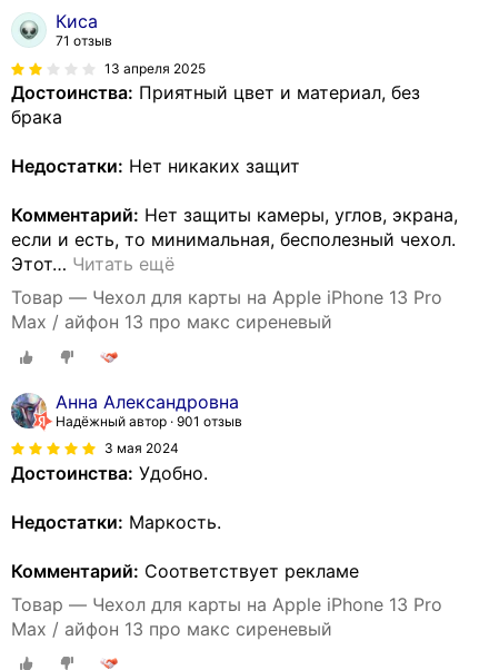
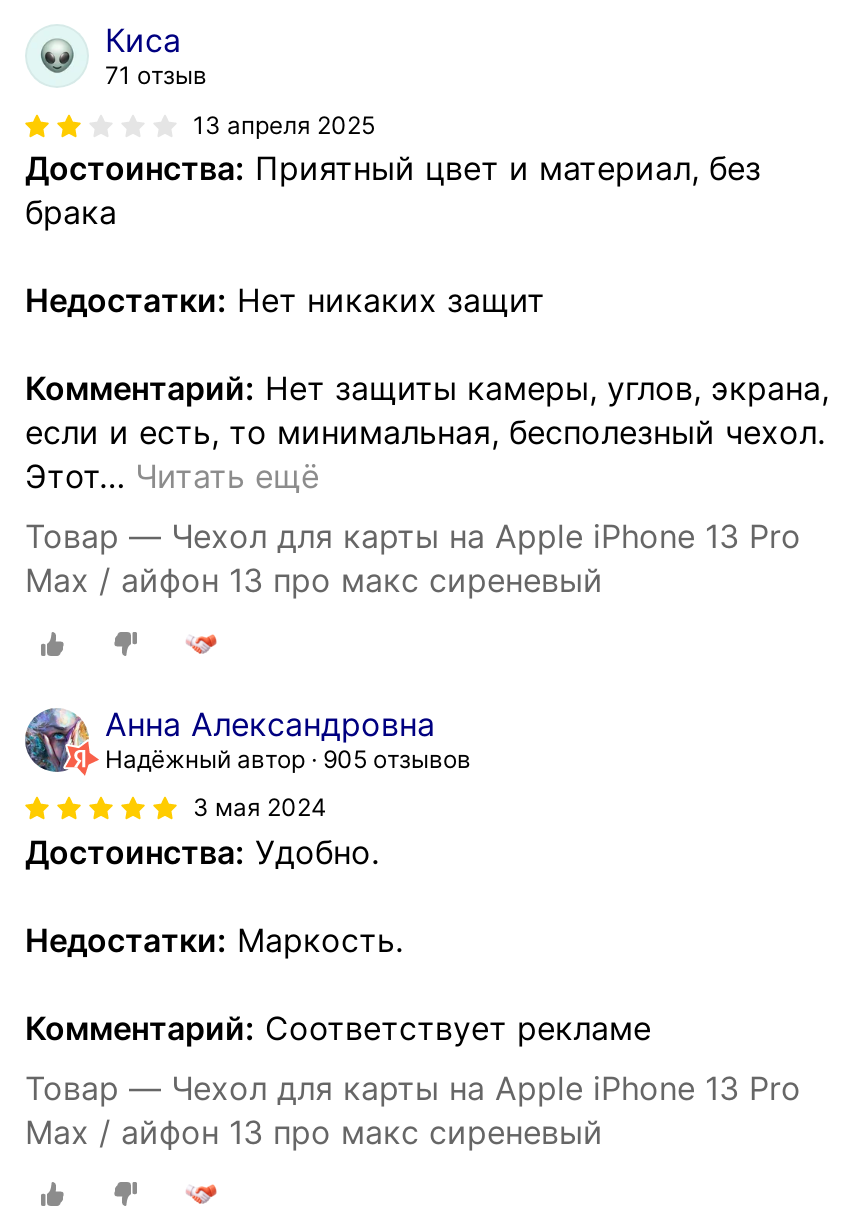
- Надёжный автор 901 отзыв
+ Надёжный автор 905 отзывов
